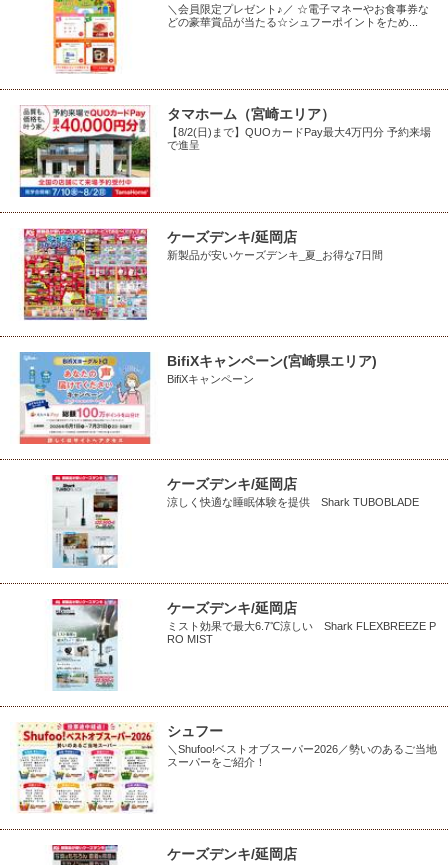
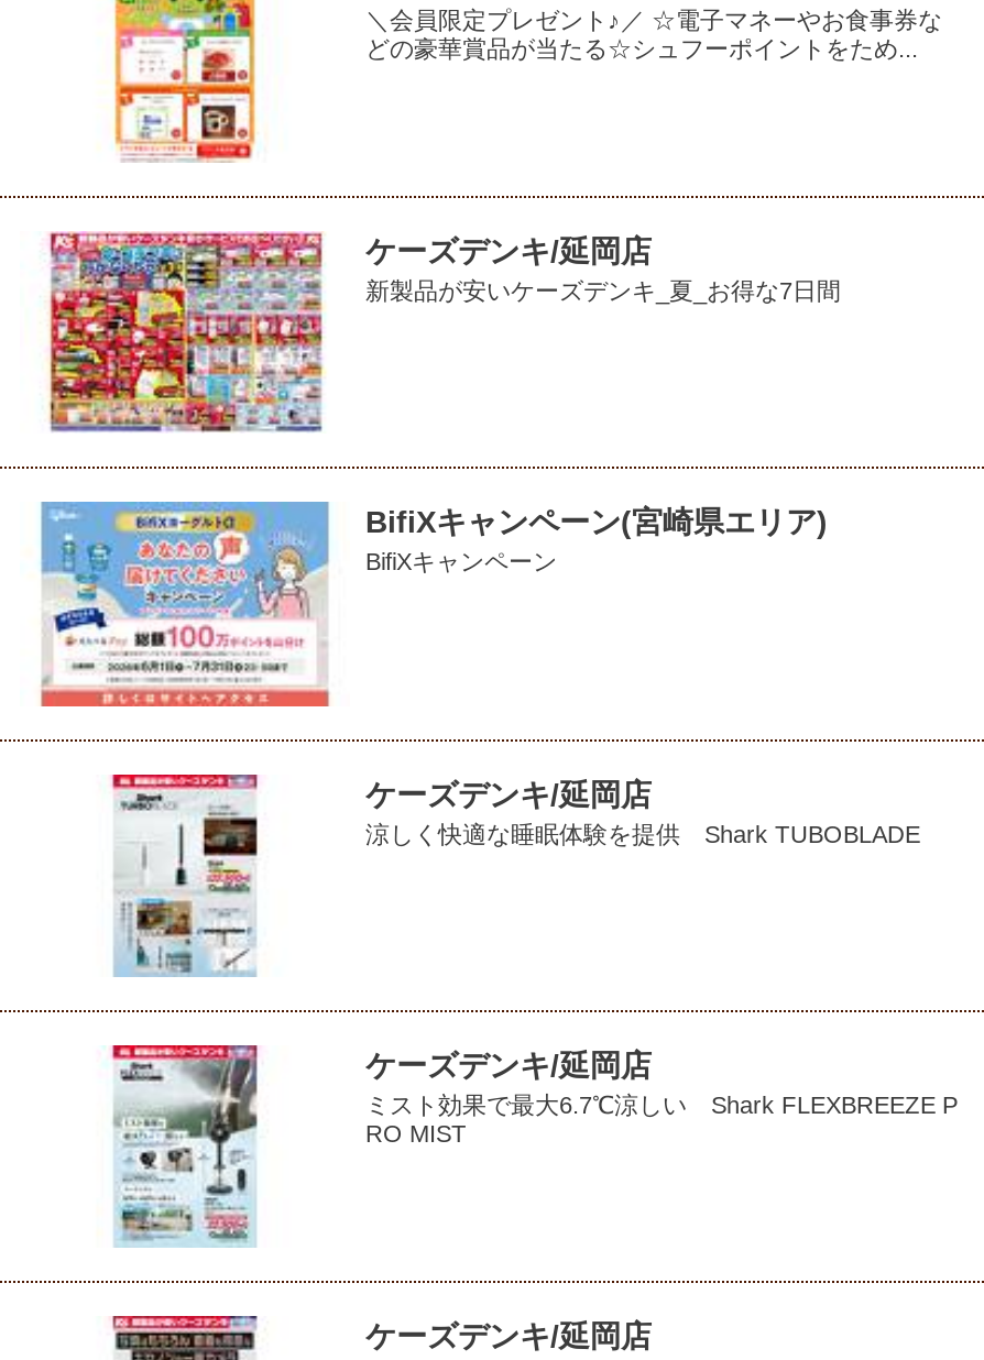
- [image]
- タマホーム（宮崎エリア）
- 【8/2(日)まで】QUOカードPay最大4万円分 予約来場
- で進呈

- [image]
- シュフー
- ＼Shufoo!ベストオブスーパー2026／勢いのあるご当地
- スーパーをご紹介！
